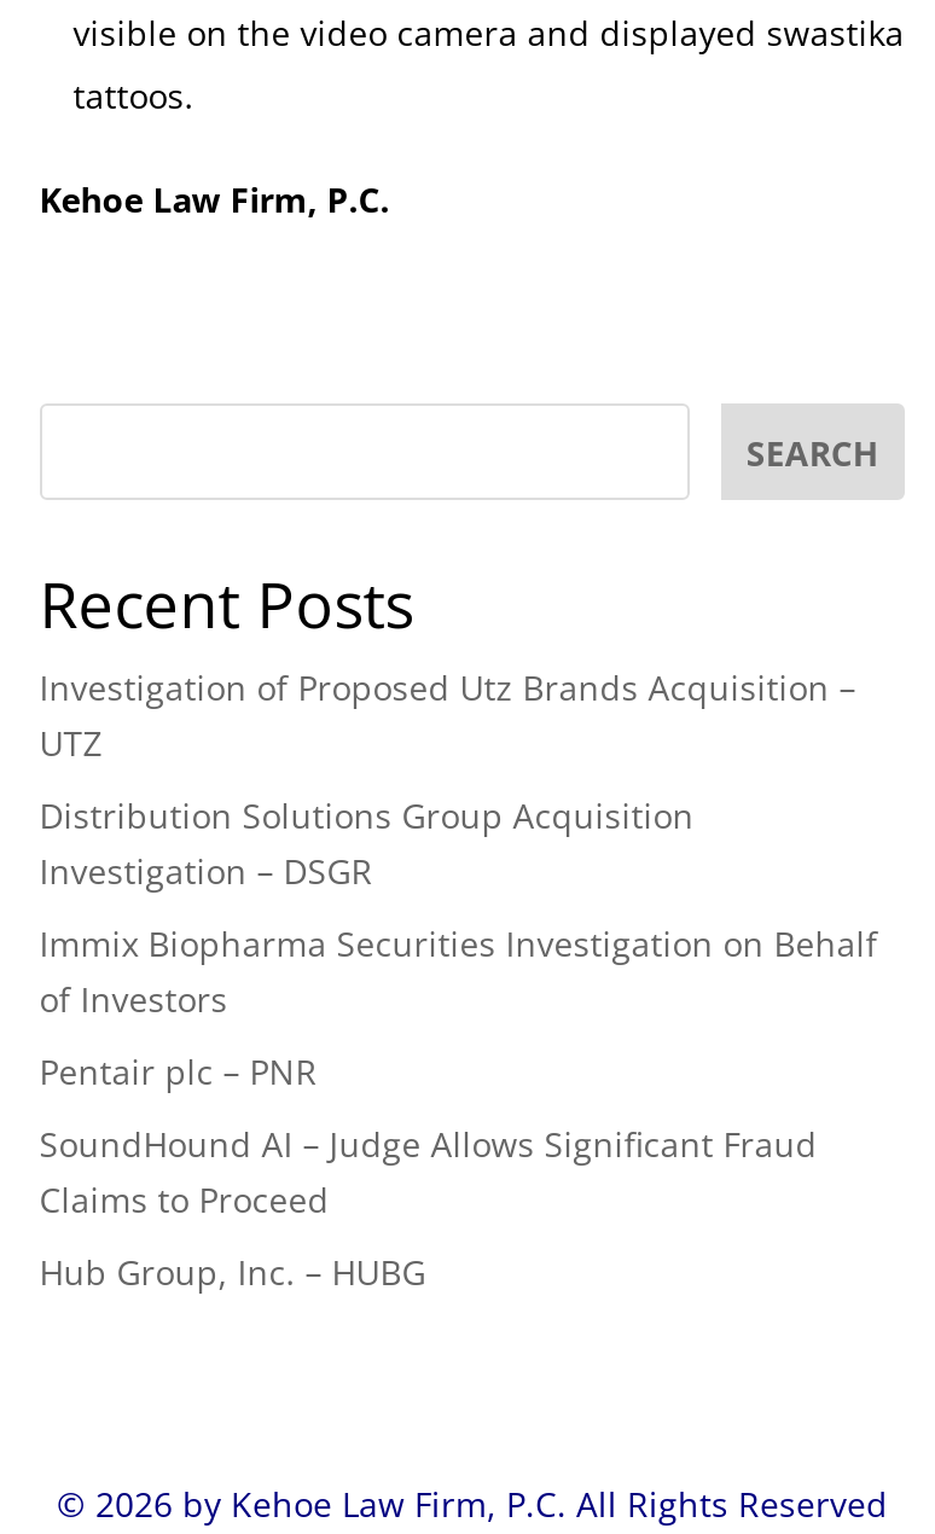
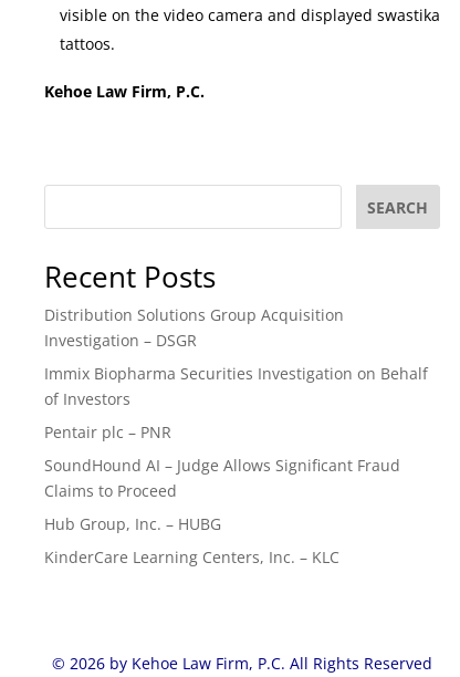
- Investigation of Proposed Utz Brands Acquisition –
- UTZ

moved up: Distribution Solutions Group Acquisition | Investigation – DSGR | Immix Biopharma Securities Investigation on Behalf | of Investors | Pentair plc – PNR | SoundHound AI – Judge Allows Significant Fraud | Claims to Proceed | Hub Group, Inc. – HUBG

+ KinderCare Learning Centers, Inc. – KLC
